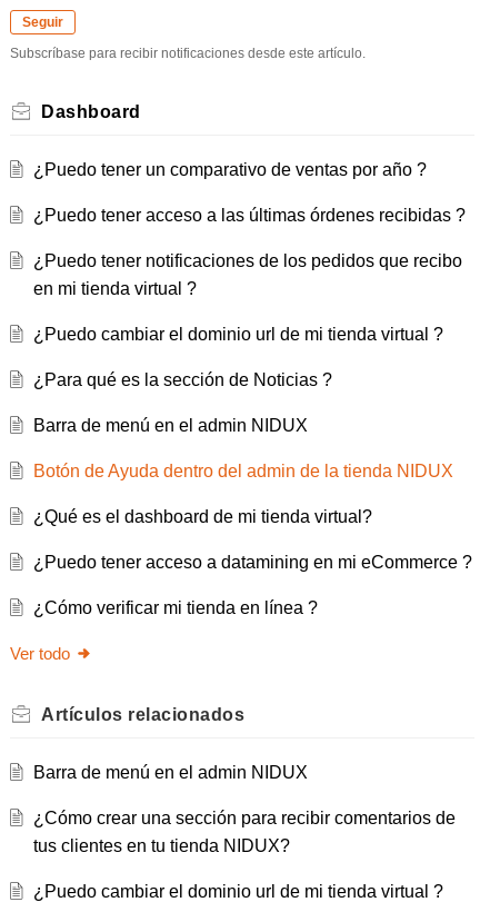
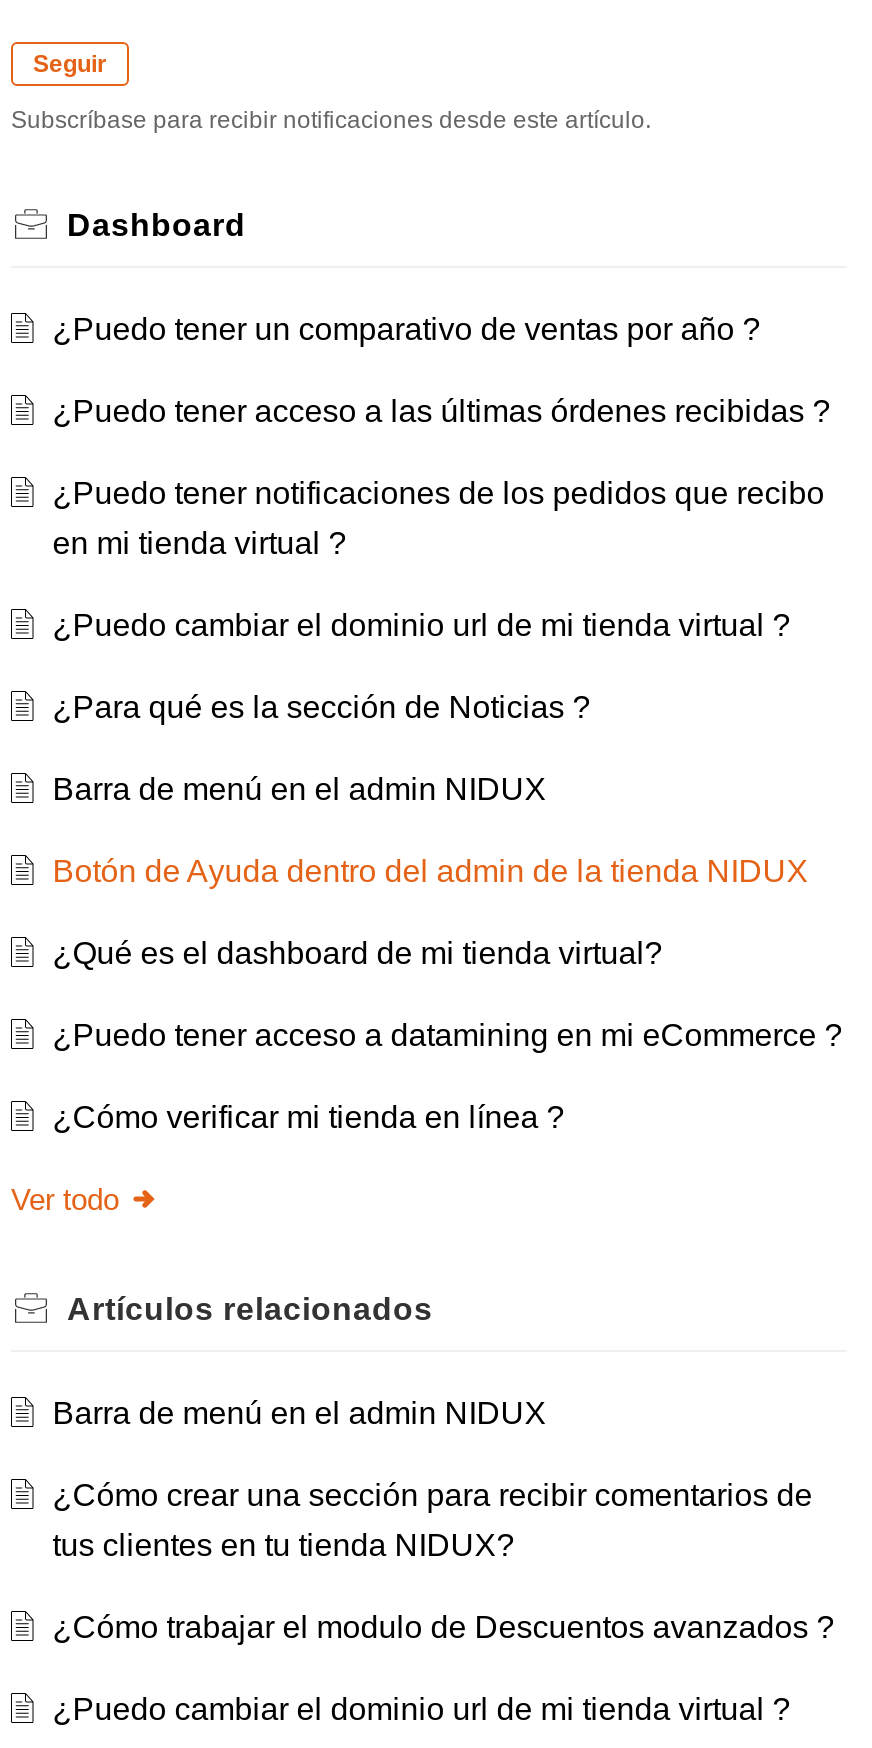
+ ¿Cómo trabajar el modulo de Descuentos avanzados ?
